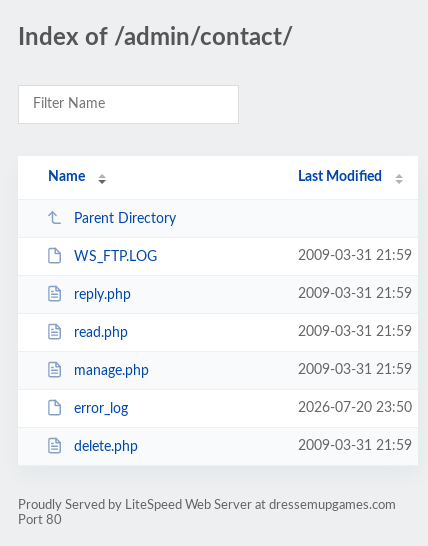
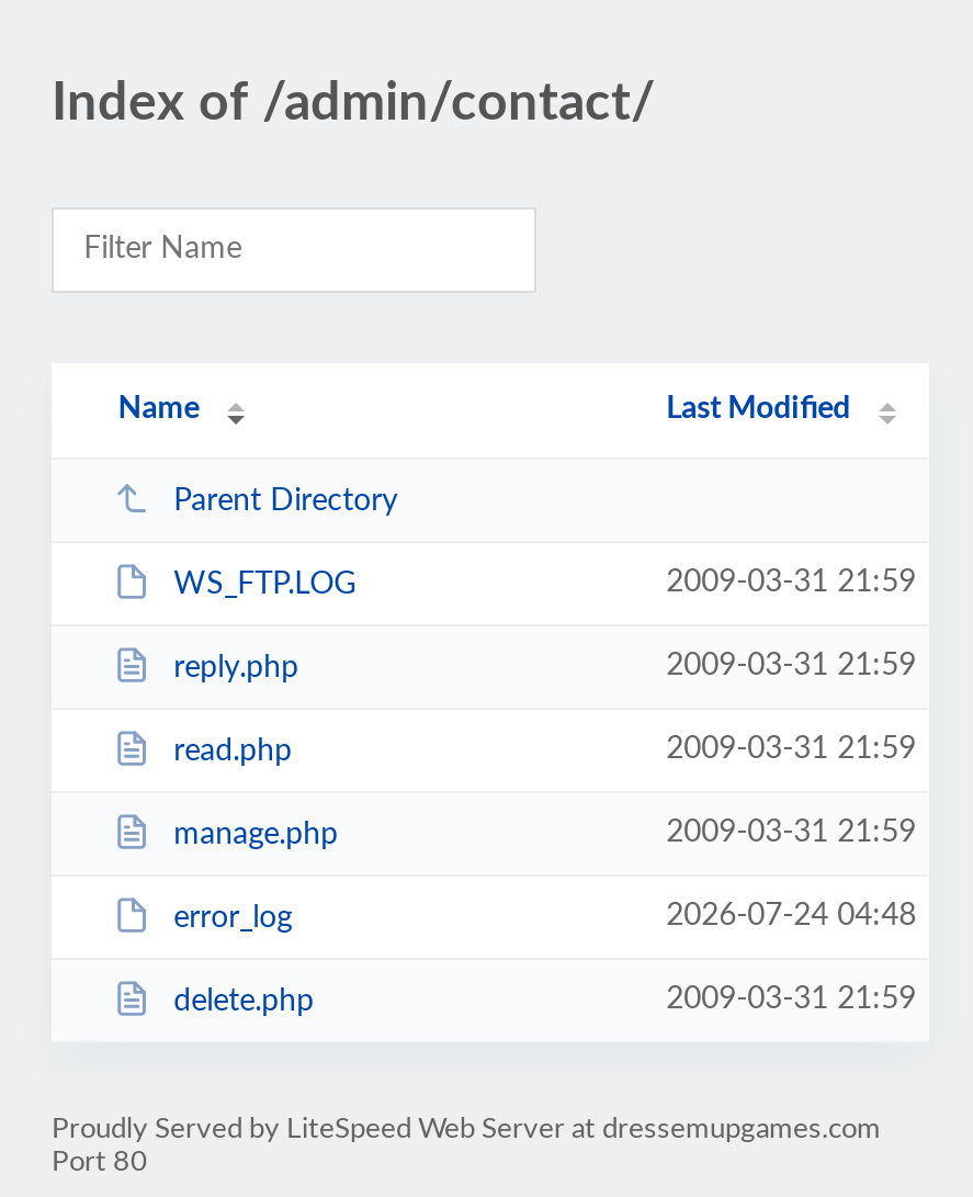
- 2026-07-20 23:50
+ 2026-07-24 04:48
